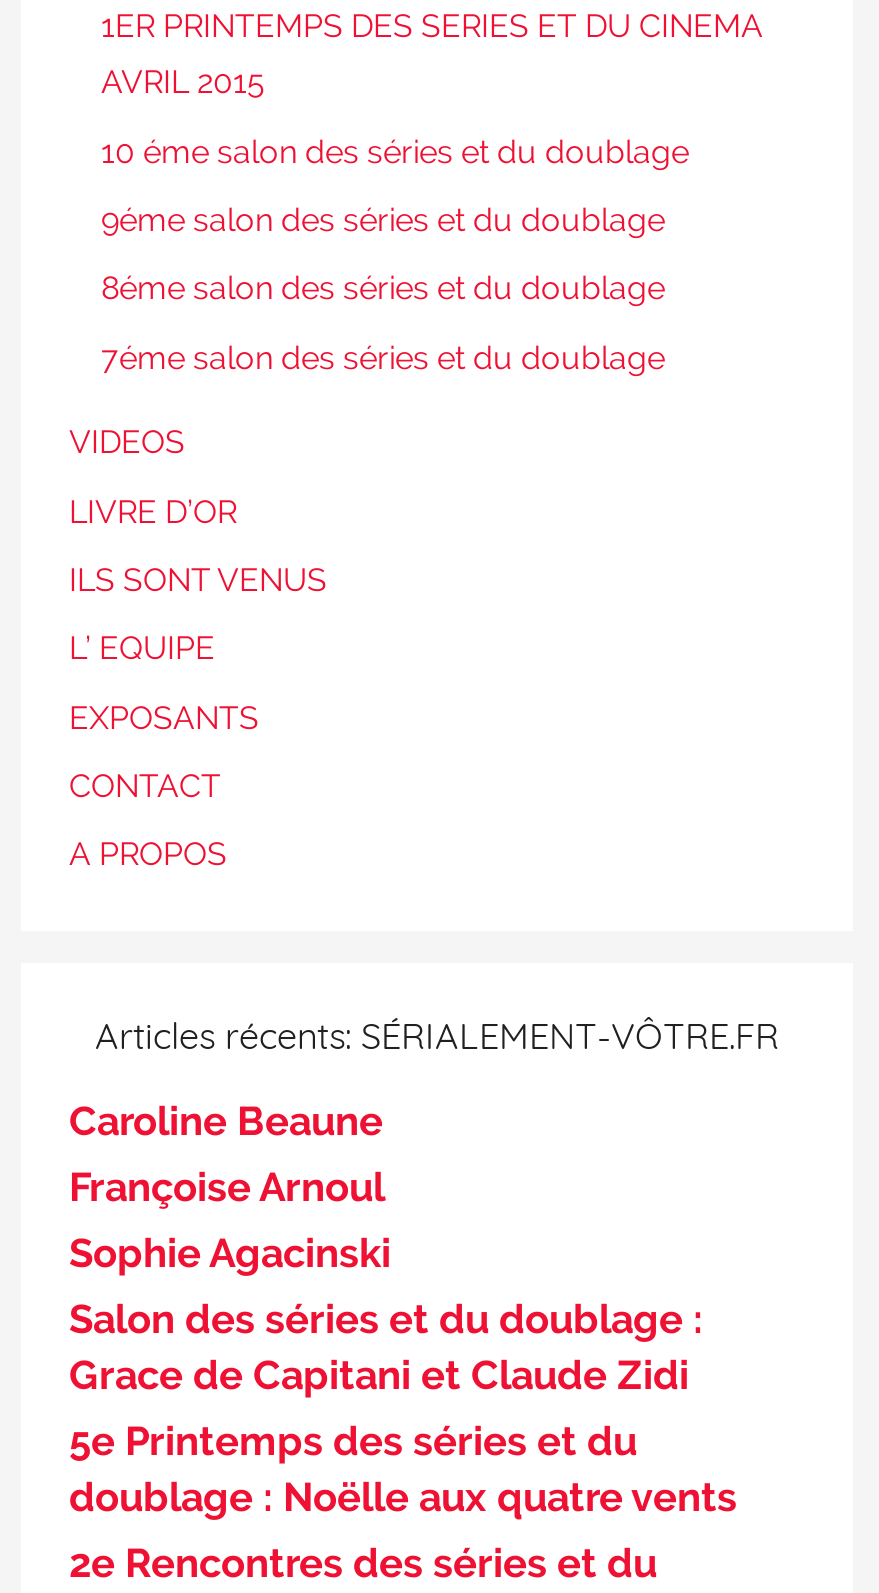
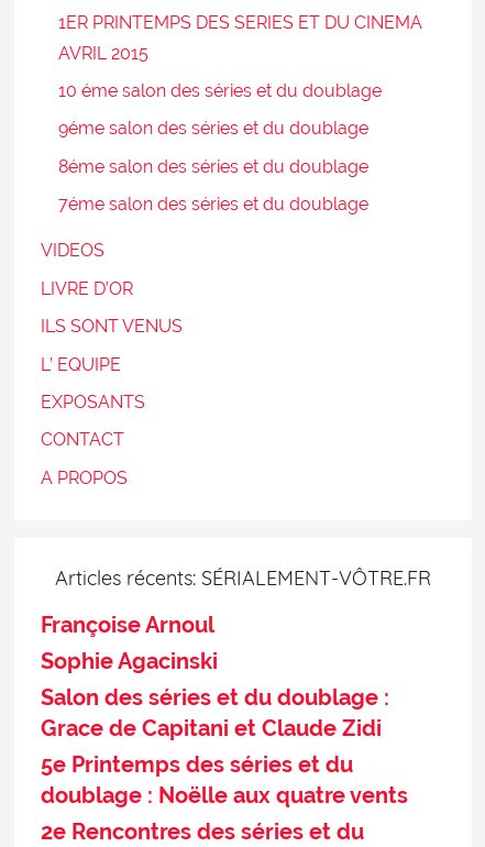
- Caroline Beaune
